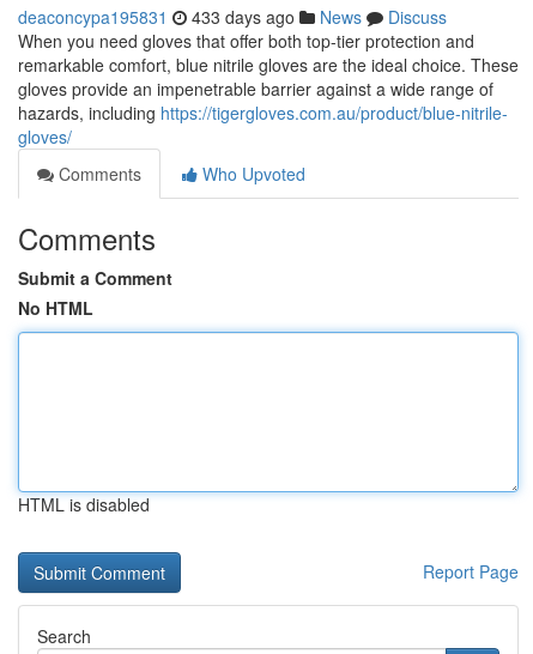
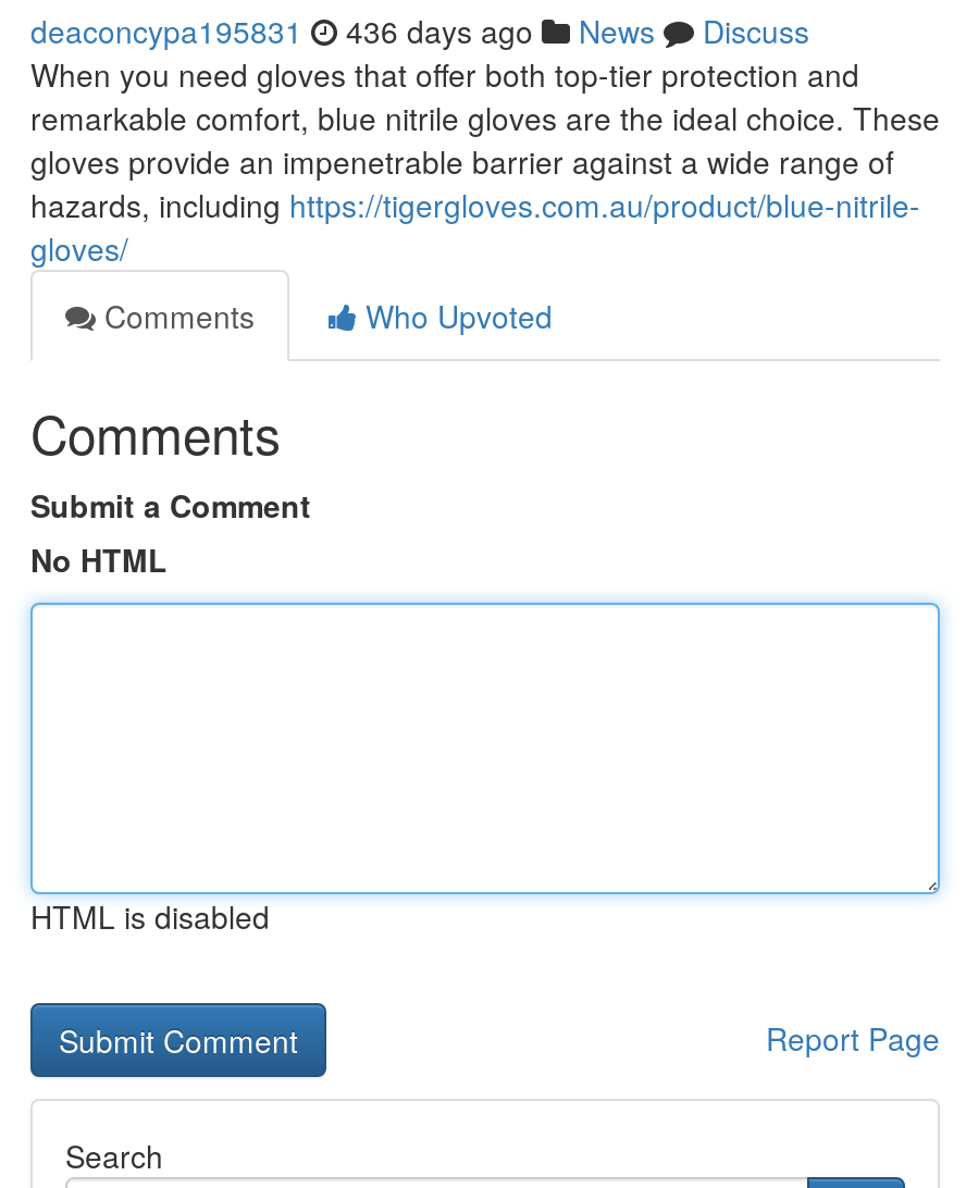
- deaconcypa195831 433 days ago News Discuss
+ deaconcypa195831 436 days ago News Discuss
